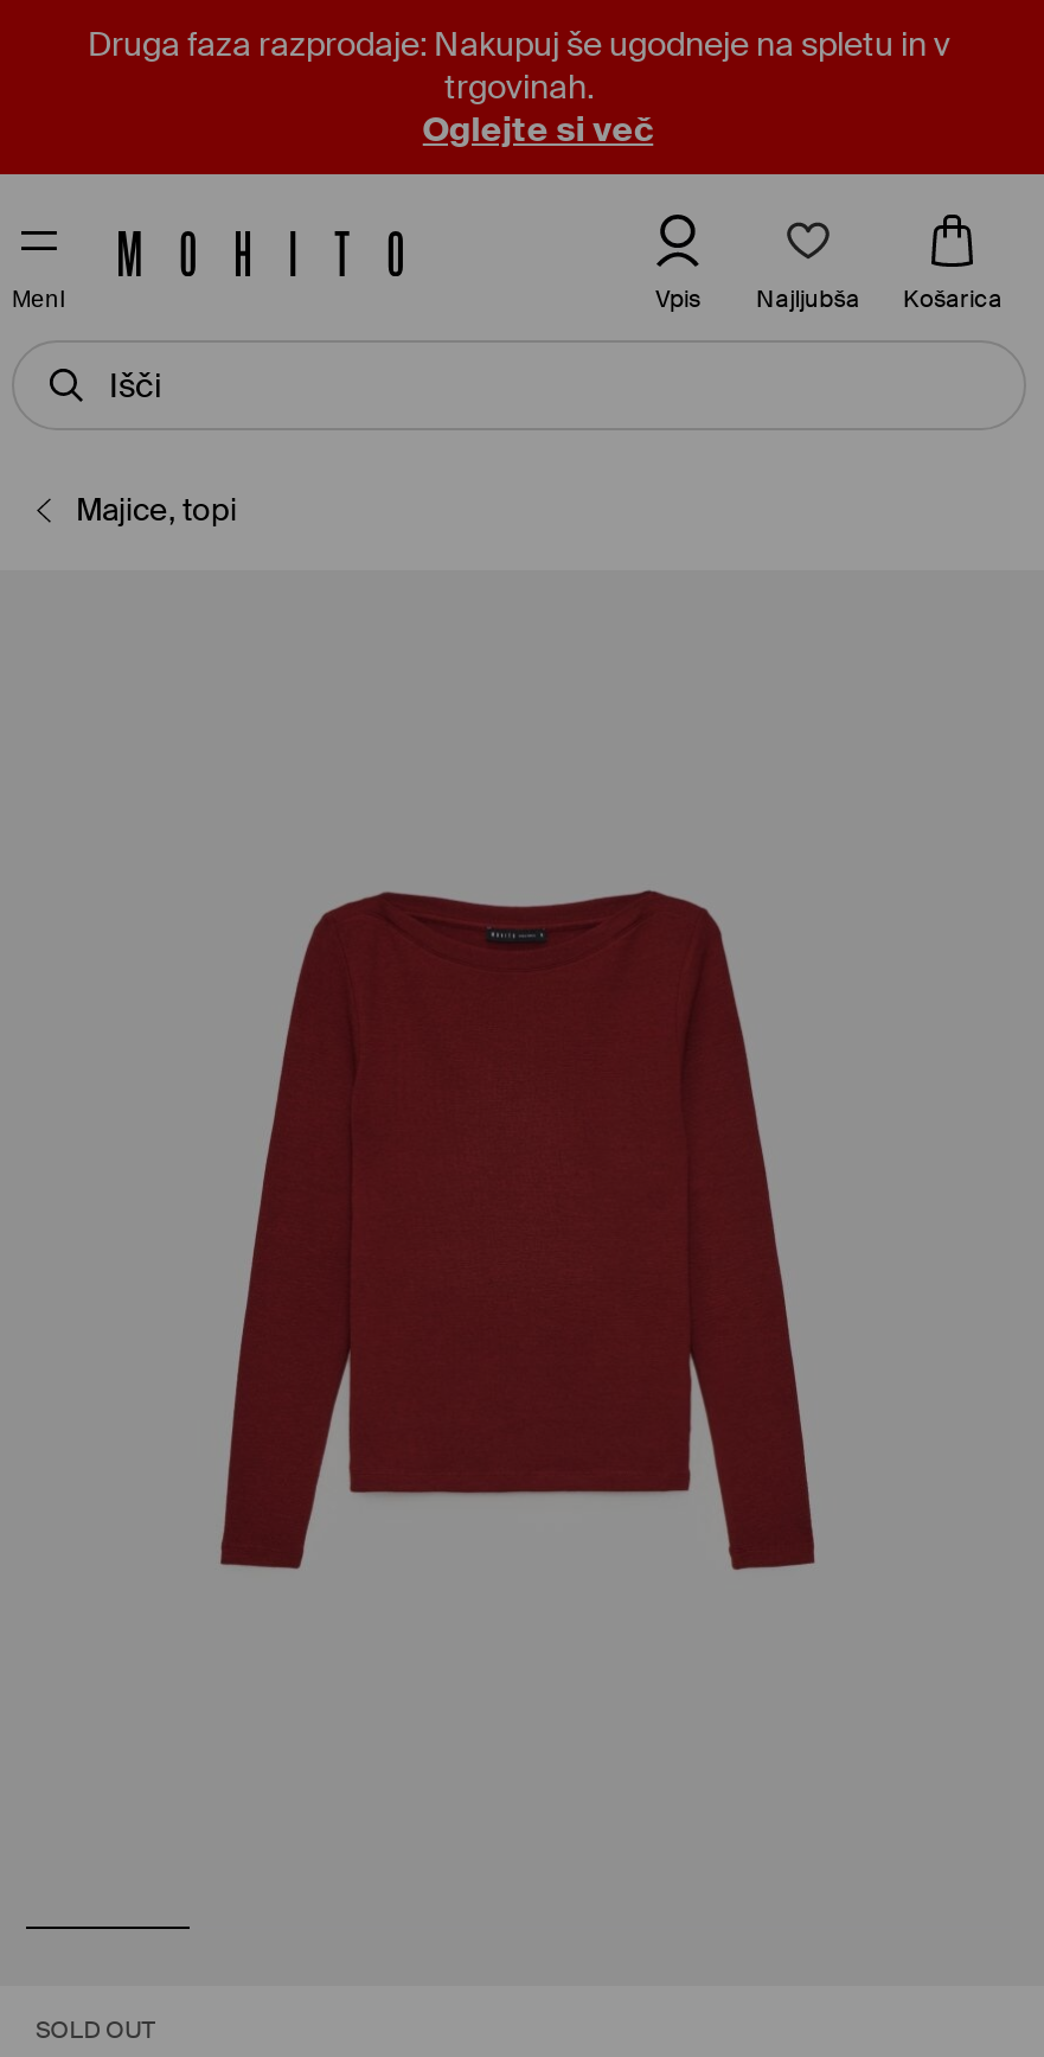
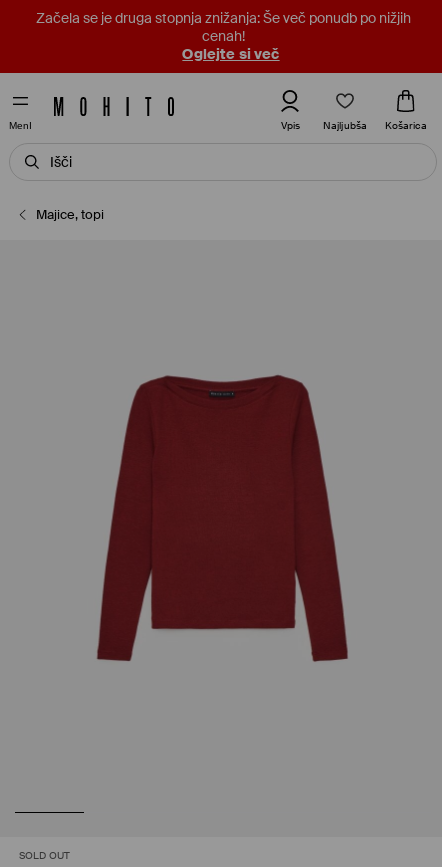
- Druga faza razprodaje: Nakupuj še ugodneje na spletu in v
- trgovinah.
+ Začela se je druga stopnja znižanja: Še več ponudb po nižjih
+ cenah!
